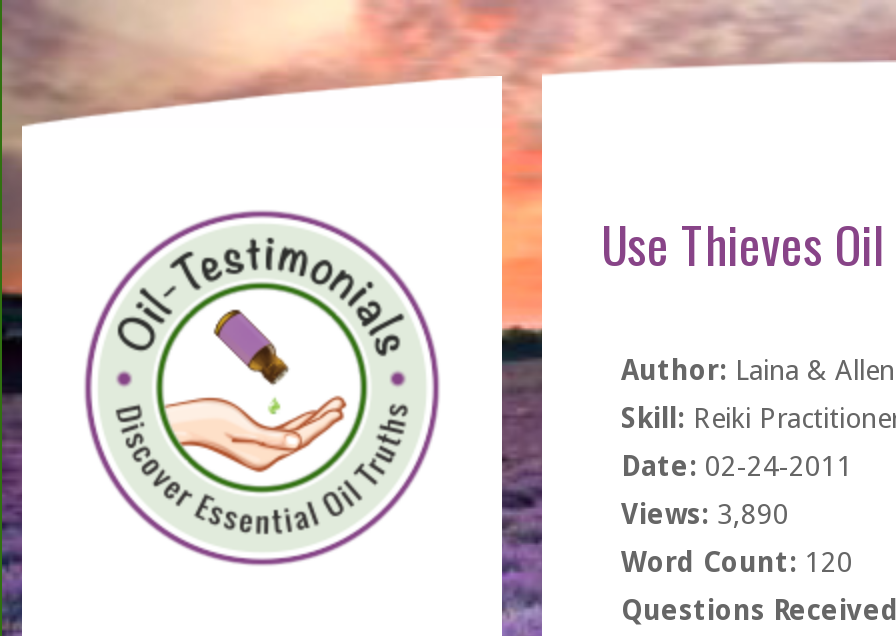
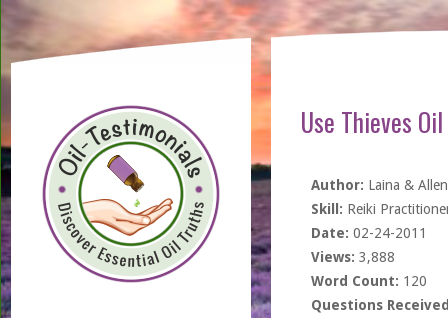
- Views: 3,890
+ Views: 3,888
